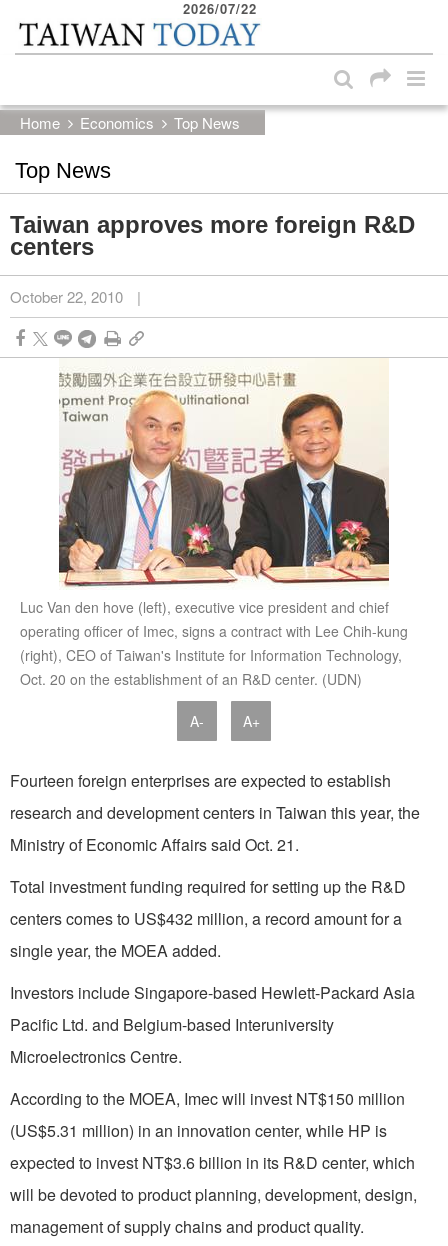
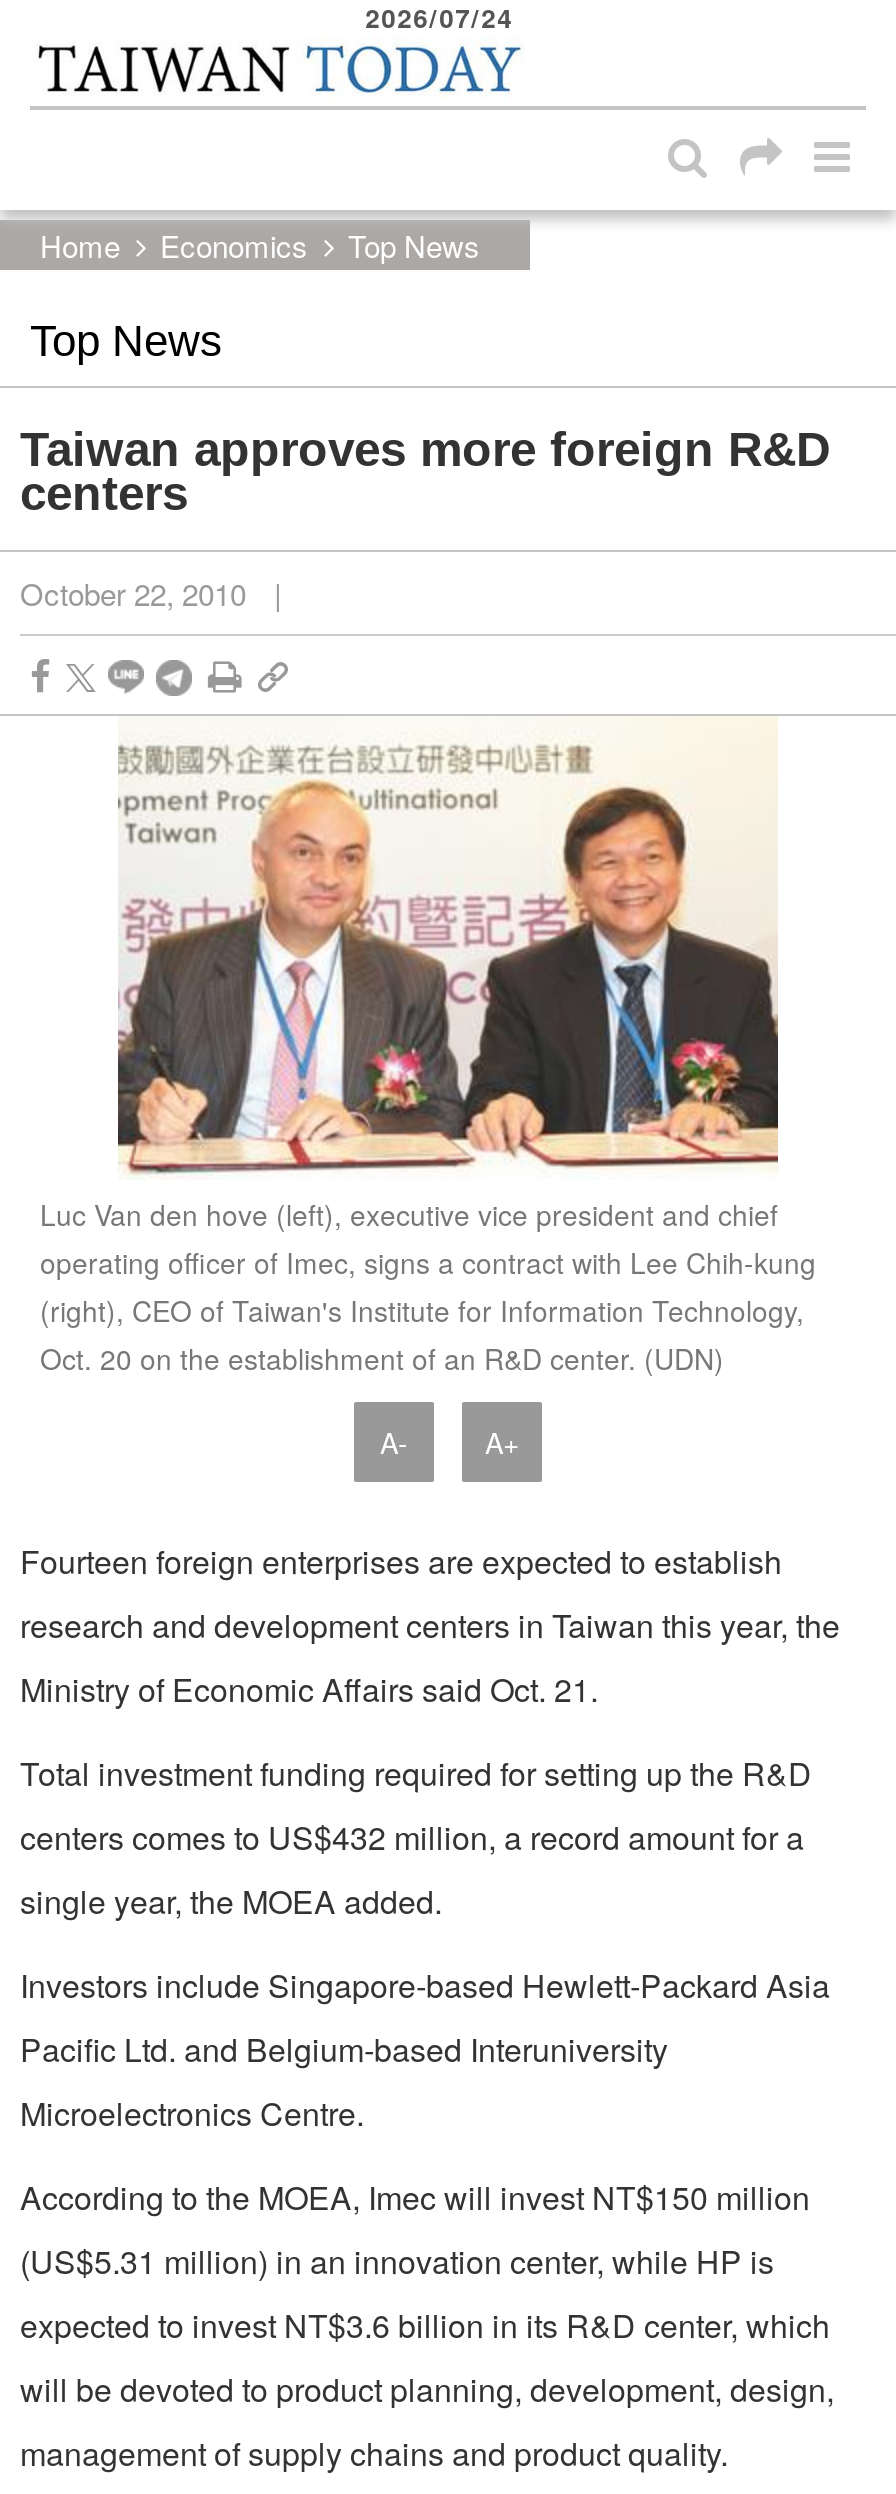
- 2026/07/22
+ 2026/07/24
